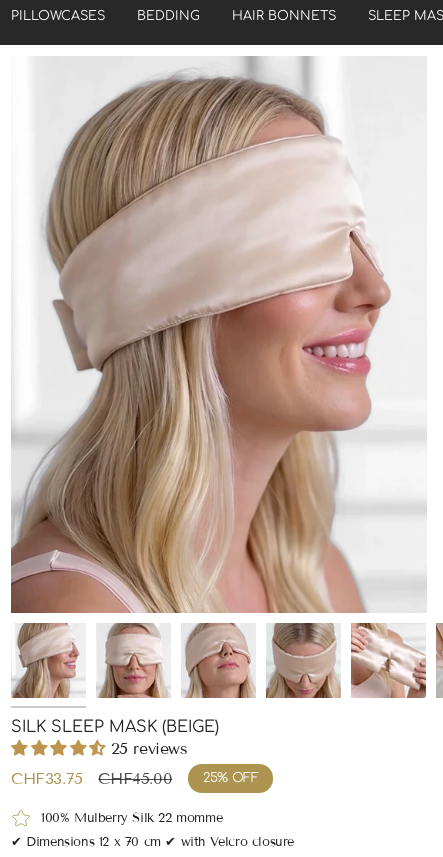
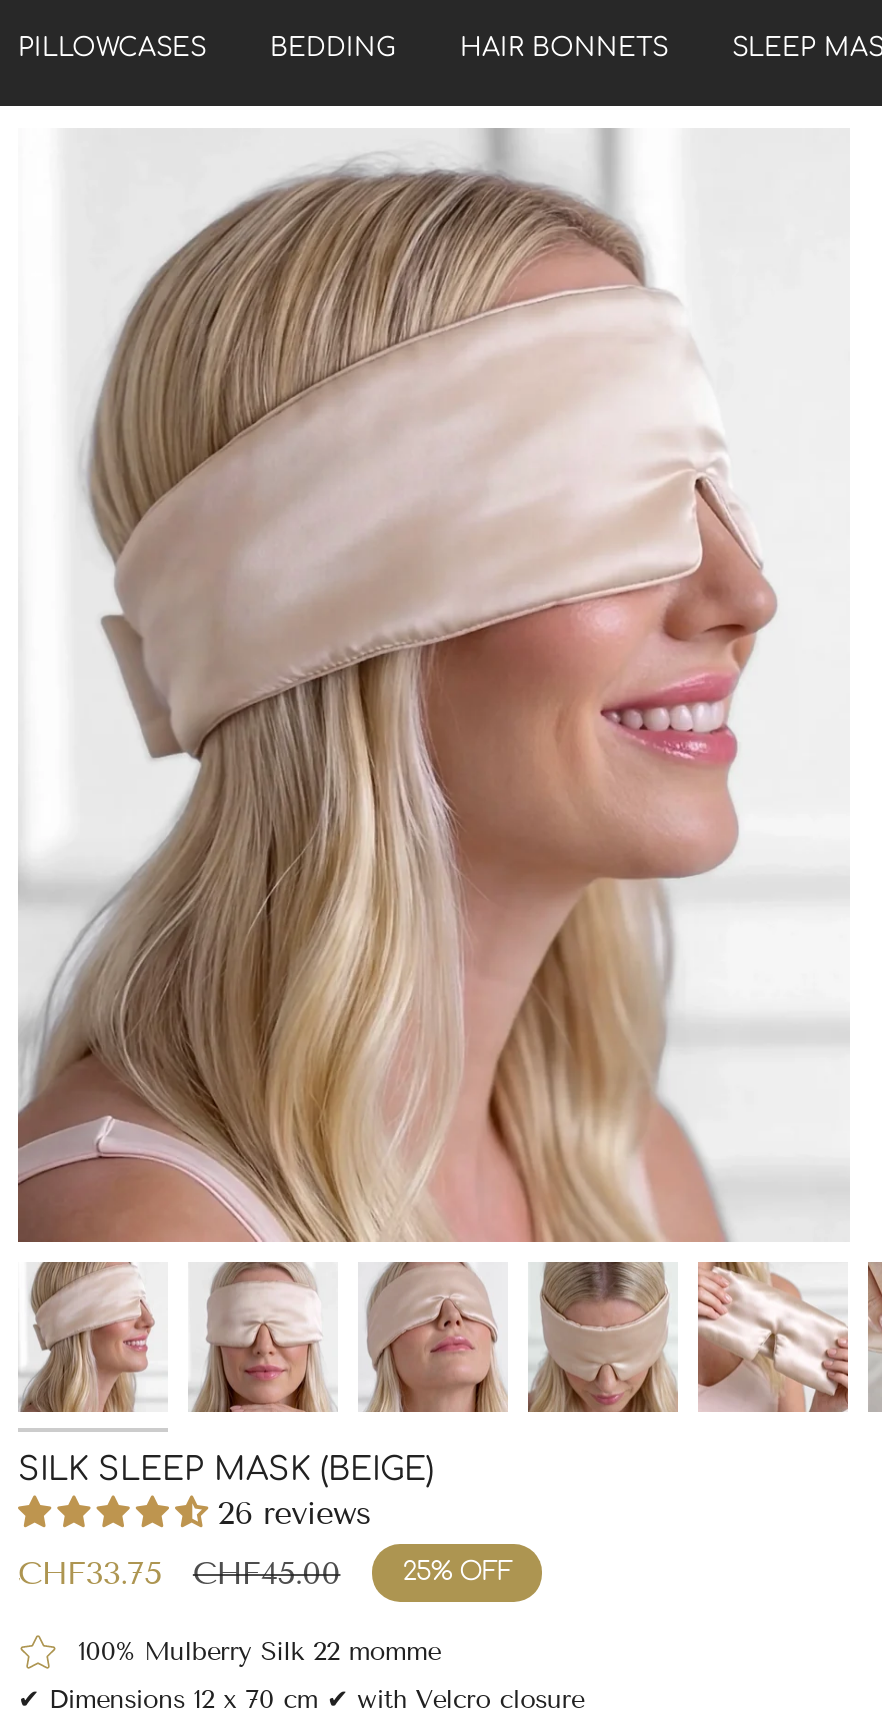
- 25 reviews
+ 26 reviews
